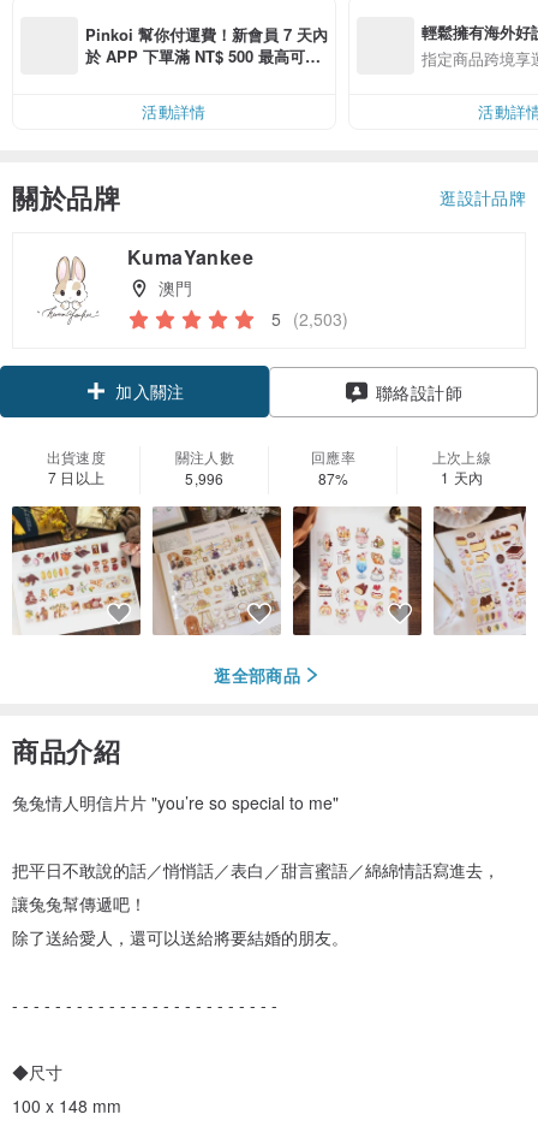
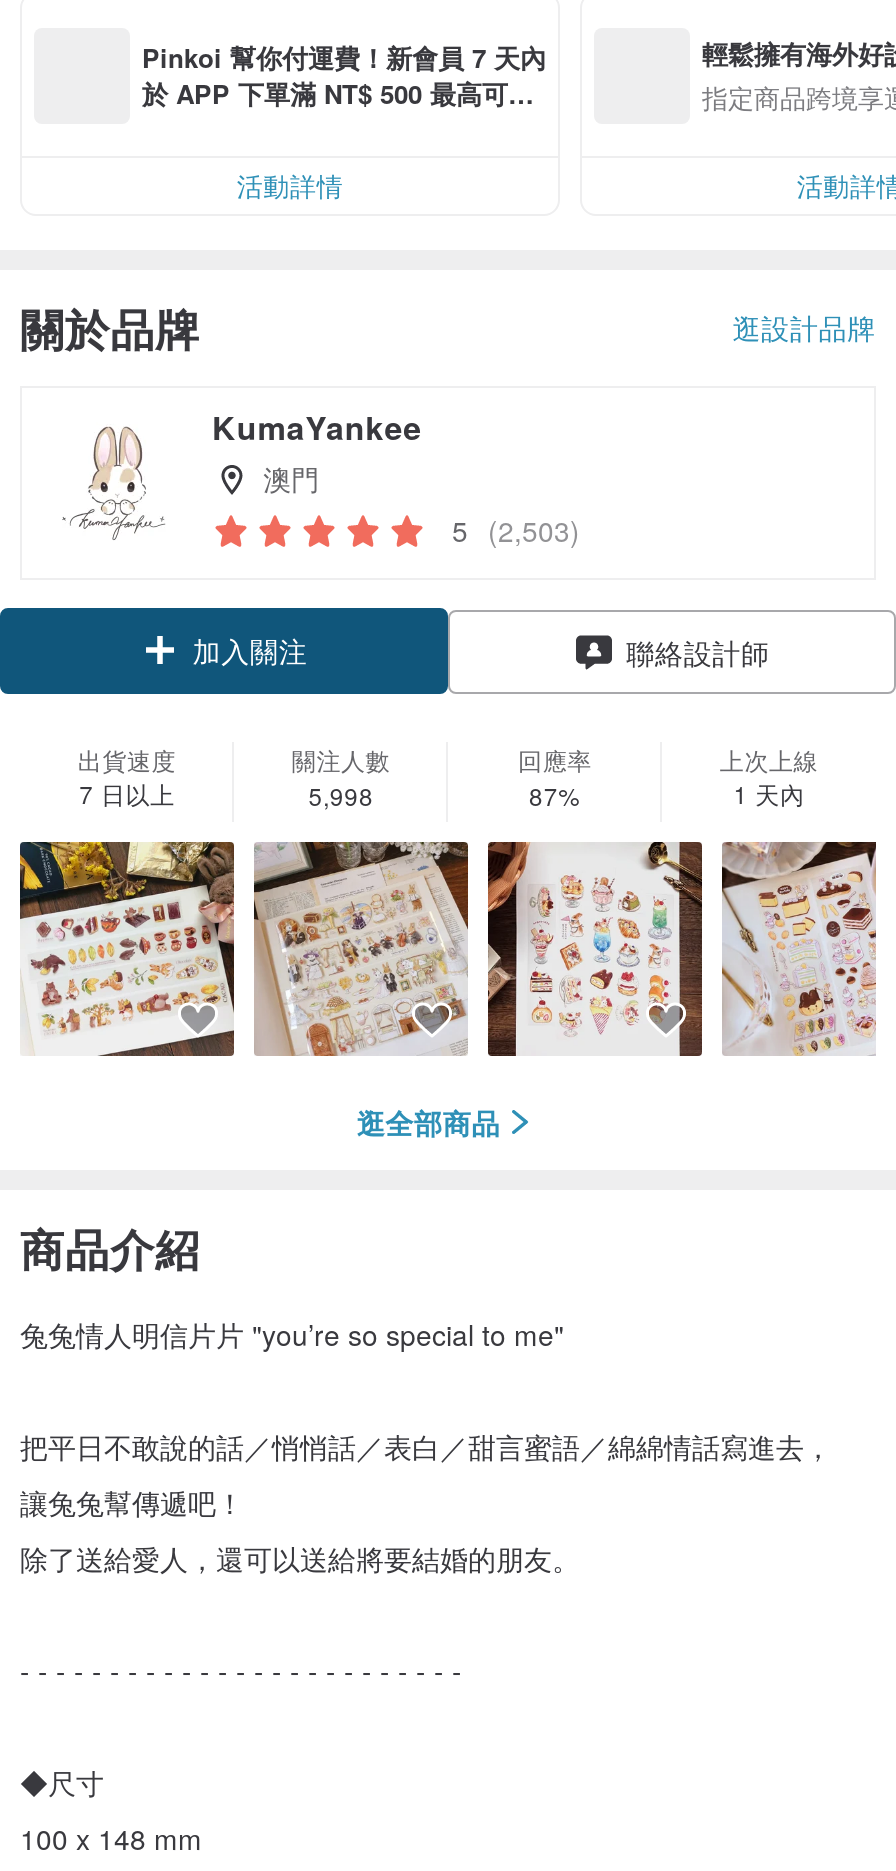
- 5,996
+ 5,998
